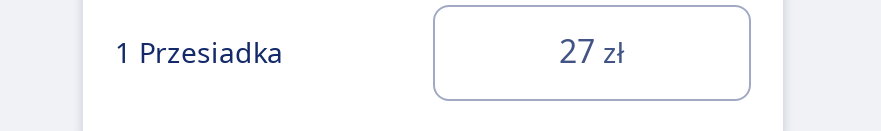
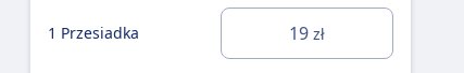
- 27 zł
+ 19 zł
